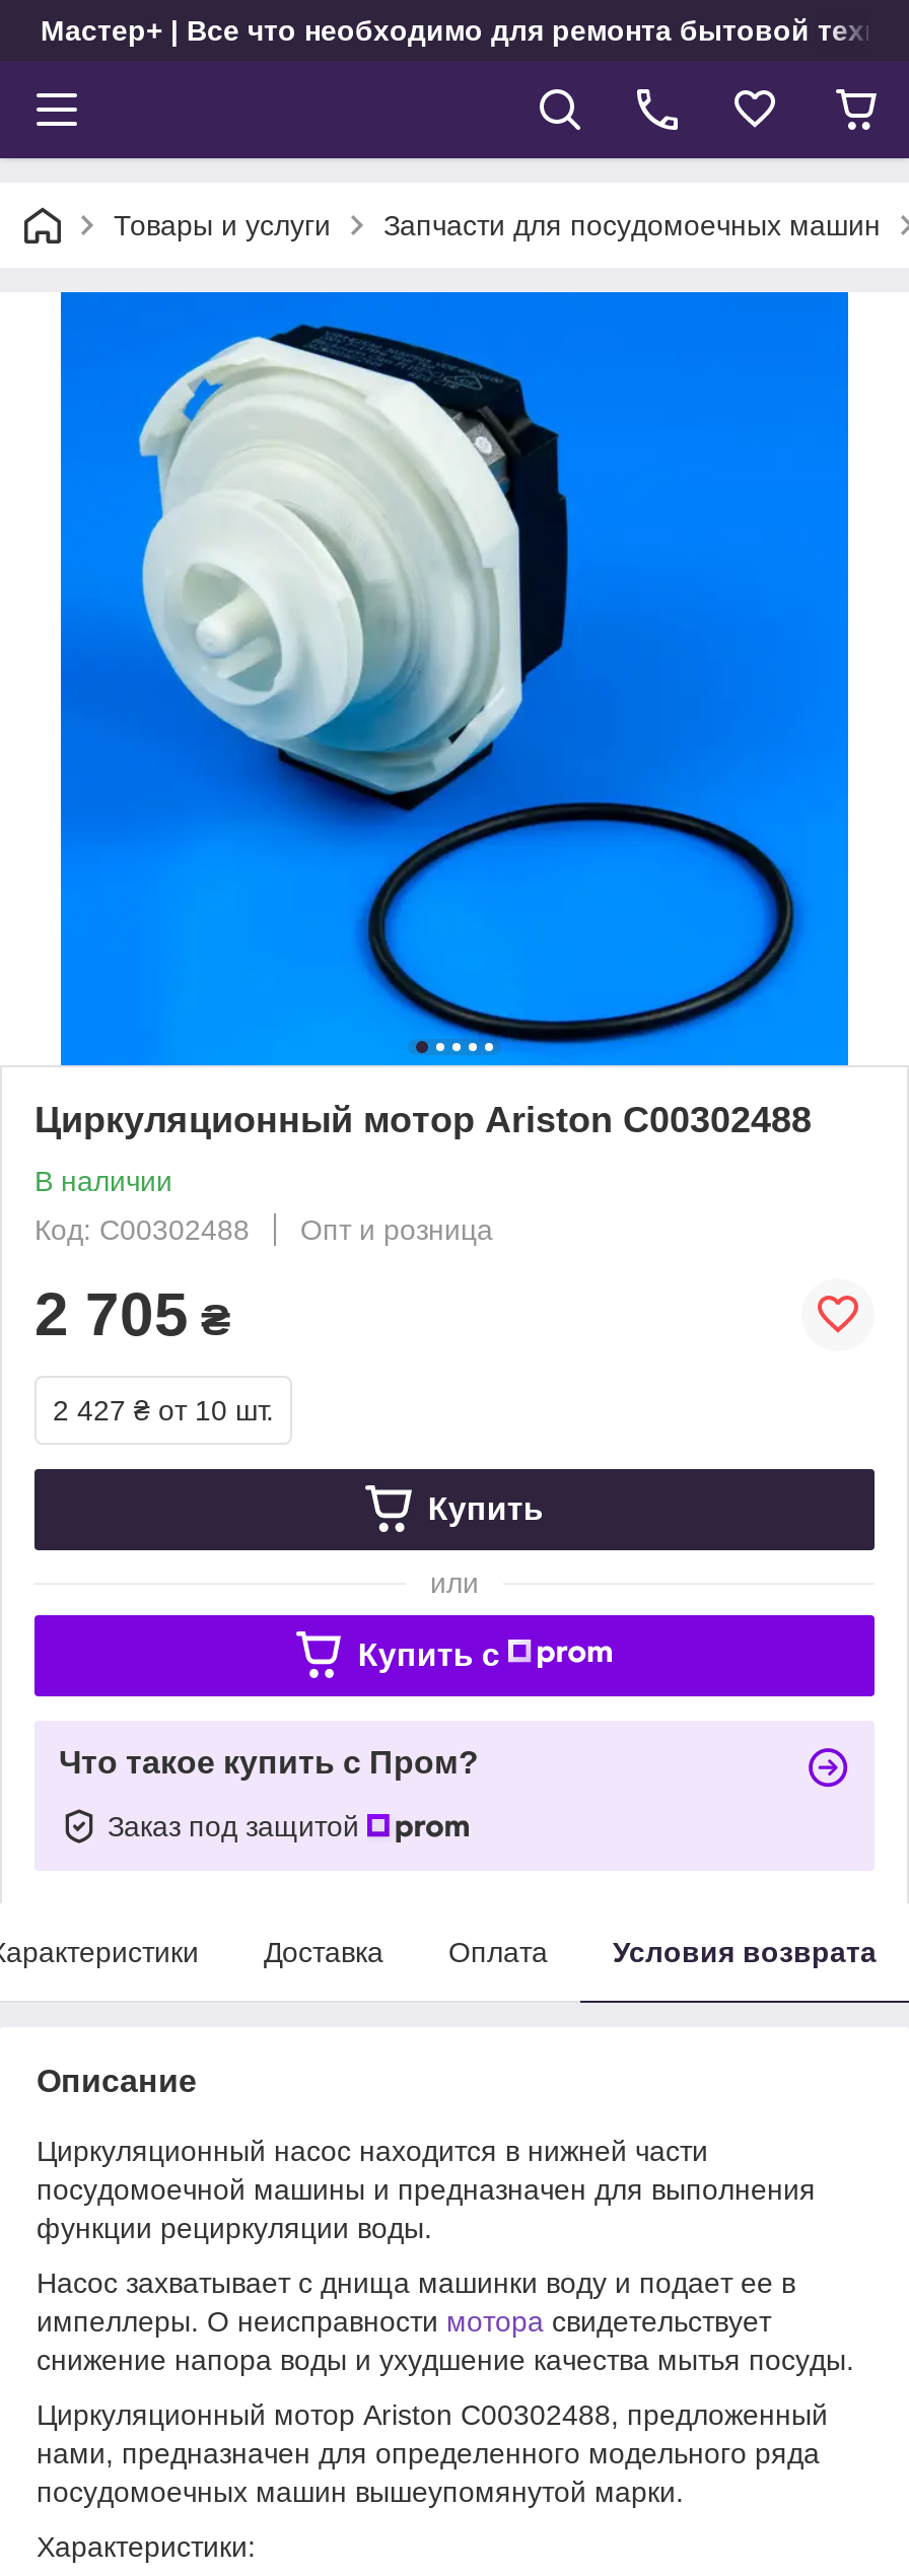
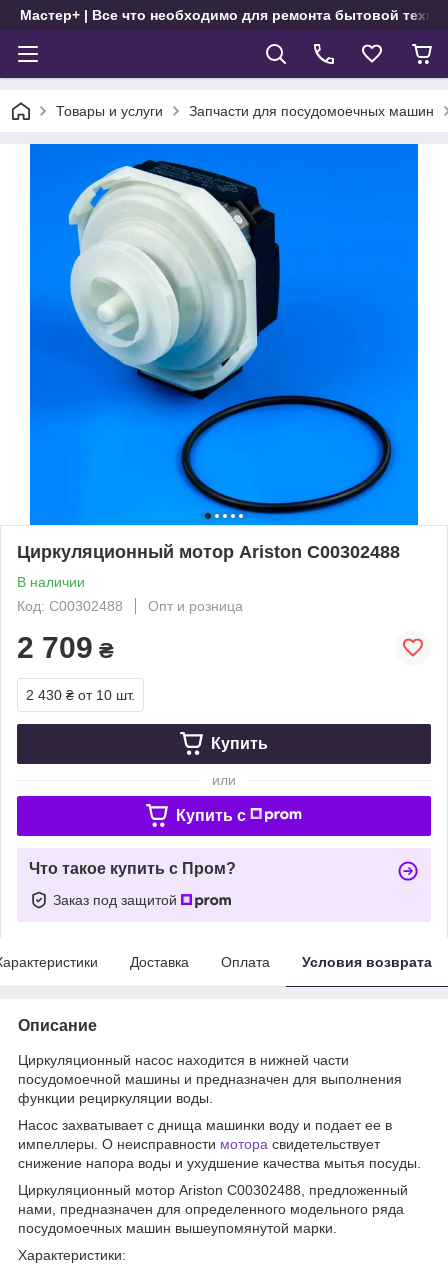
- 2 705 ₴
+ 2 709 ₴

- 2 427 ₴ от 10 шт.
+ 2 430 ₴ от 10 шт.
